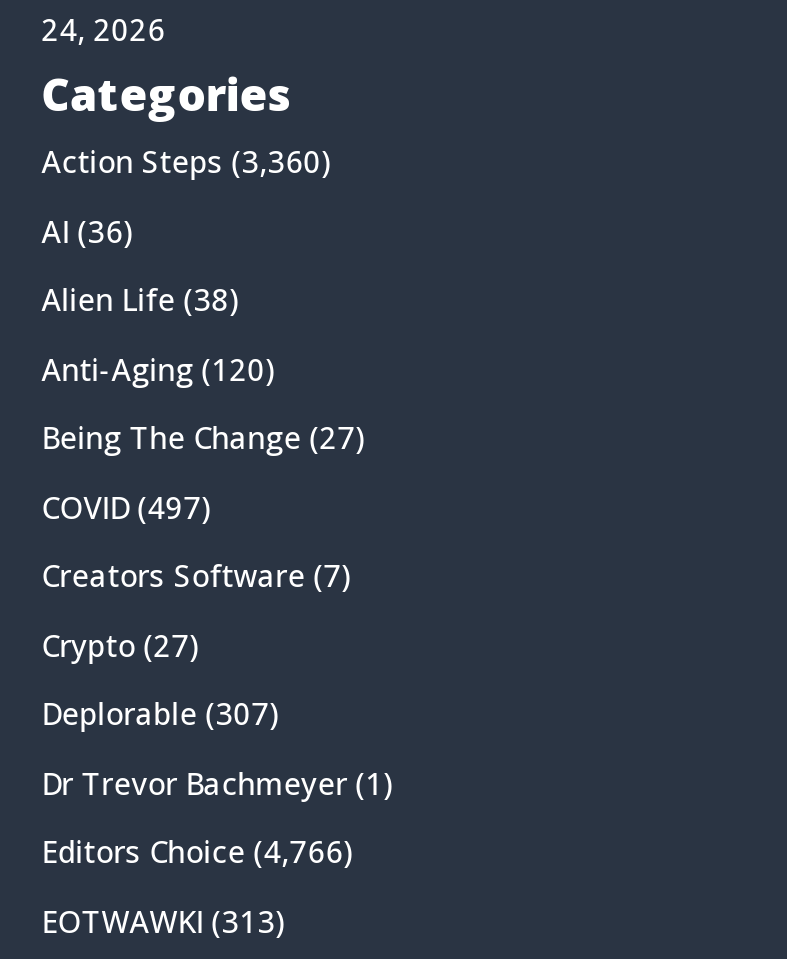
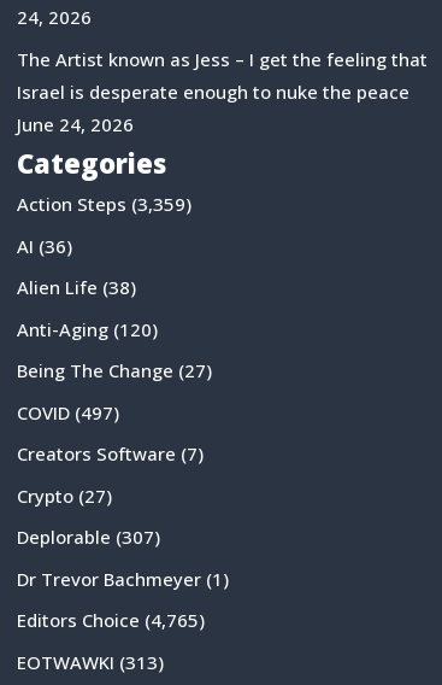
+ The Artist known as Jess – I get the feeling that
+ Israel is desperate enough to nuke the peace
+ June 24, 2026

- Action Steps (3,360)
+ Action Steps (3,359)

- Editors Choice (4,766)
+ Editors Choice (4,765)
